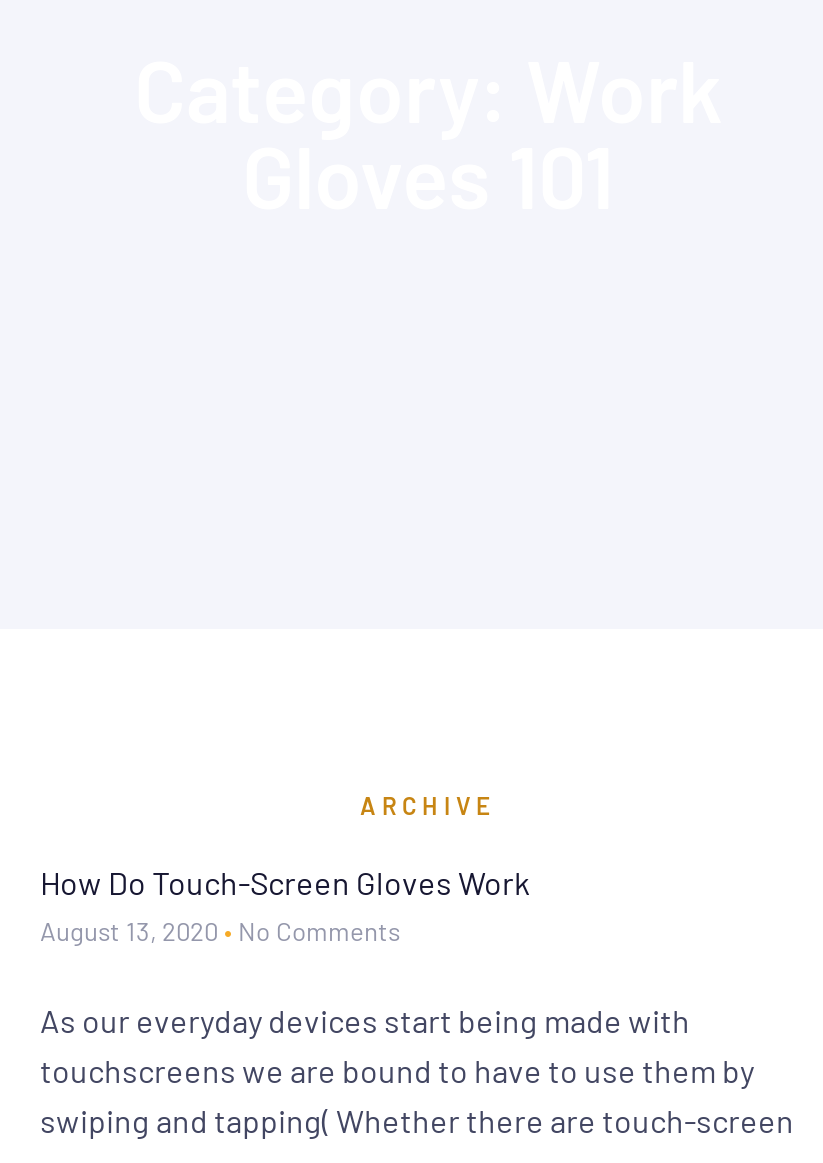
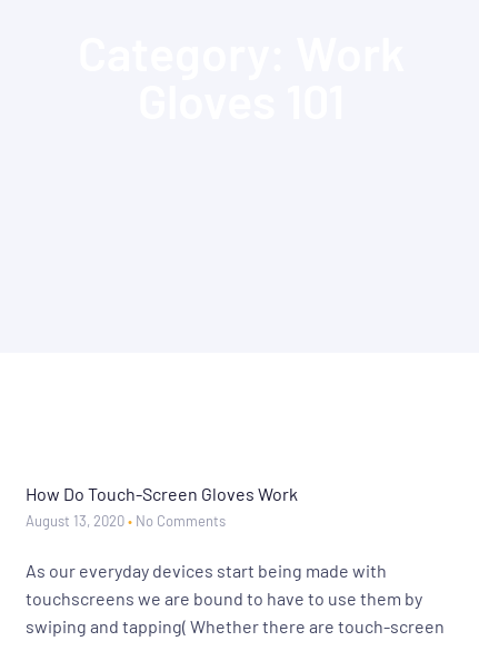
- ARCHIVE
